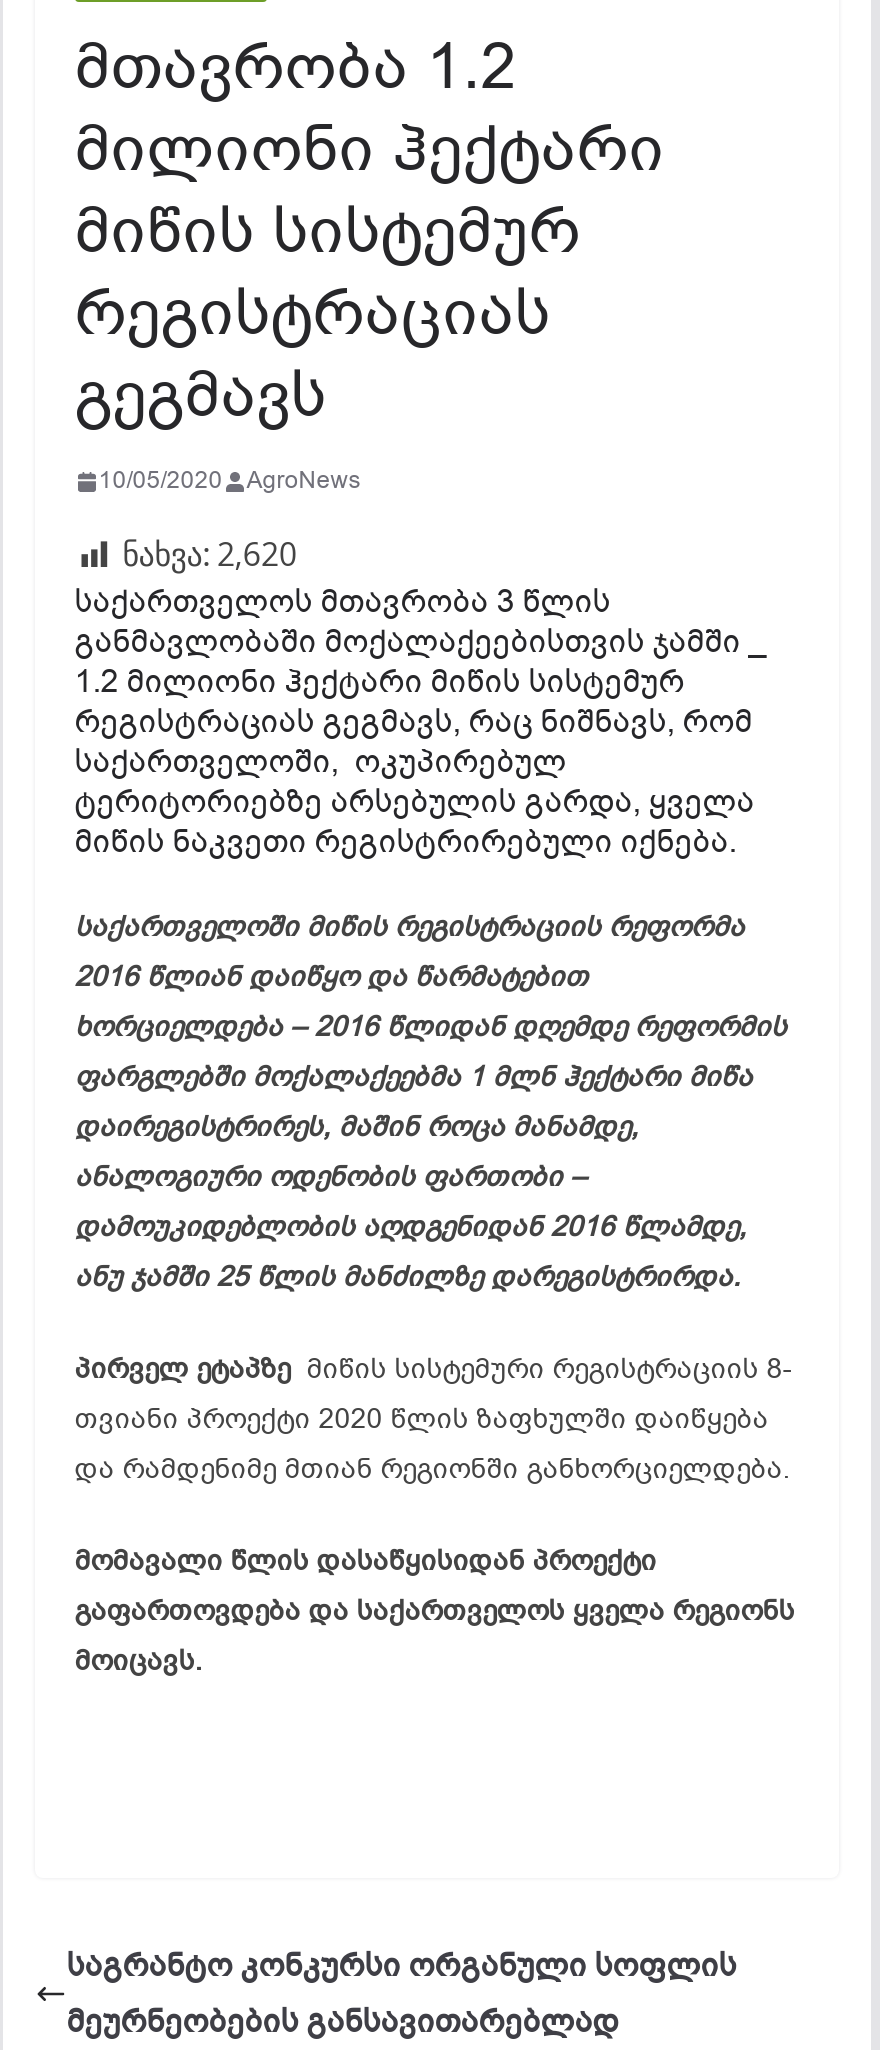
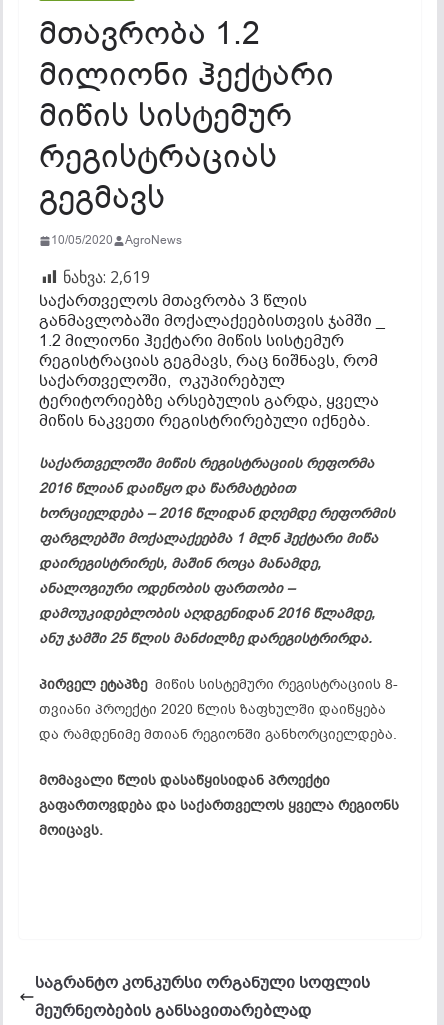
- ნახვა: 2,620
+ ნახვა: 2,619
